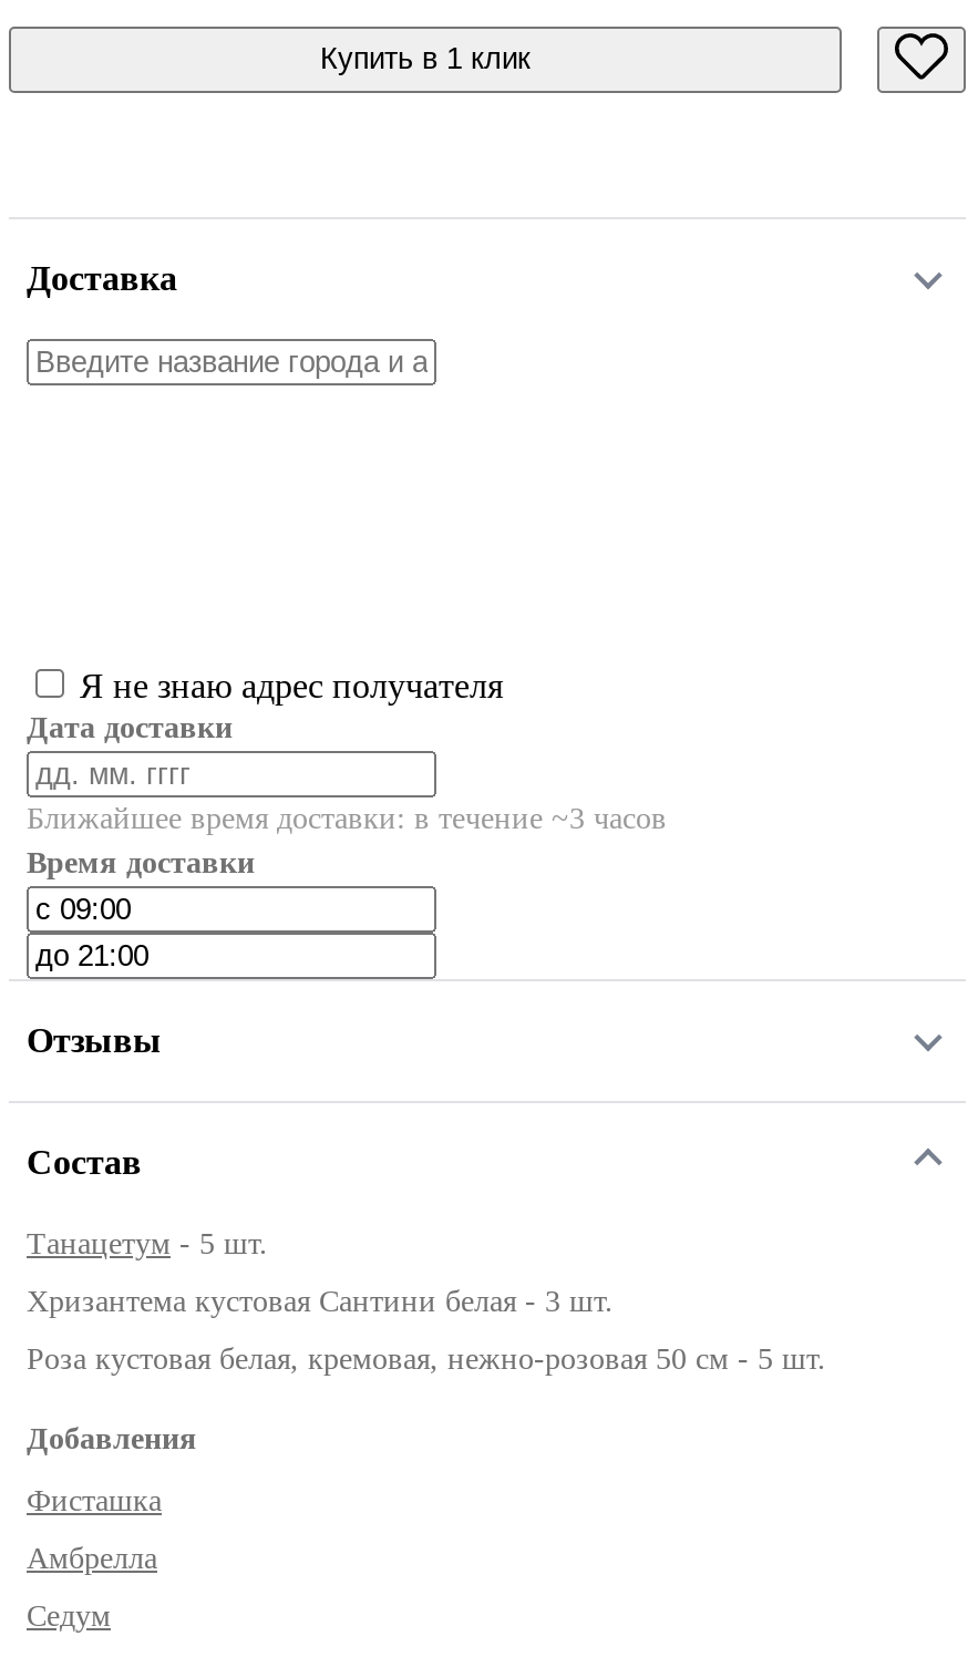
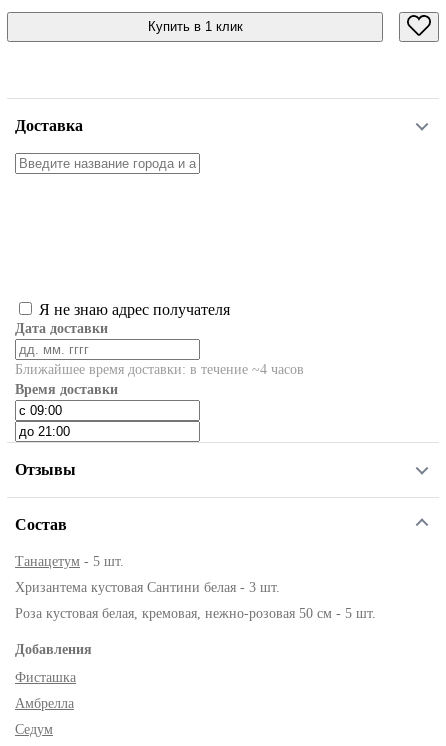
- Ближайшее время доставки: в течение ~3 часов
+ Ближайшее время доставки: в течение ~4 часов
